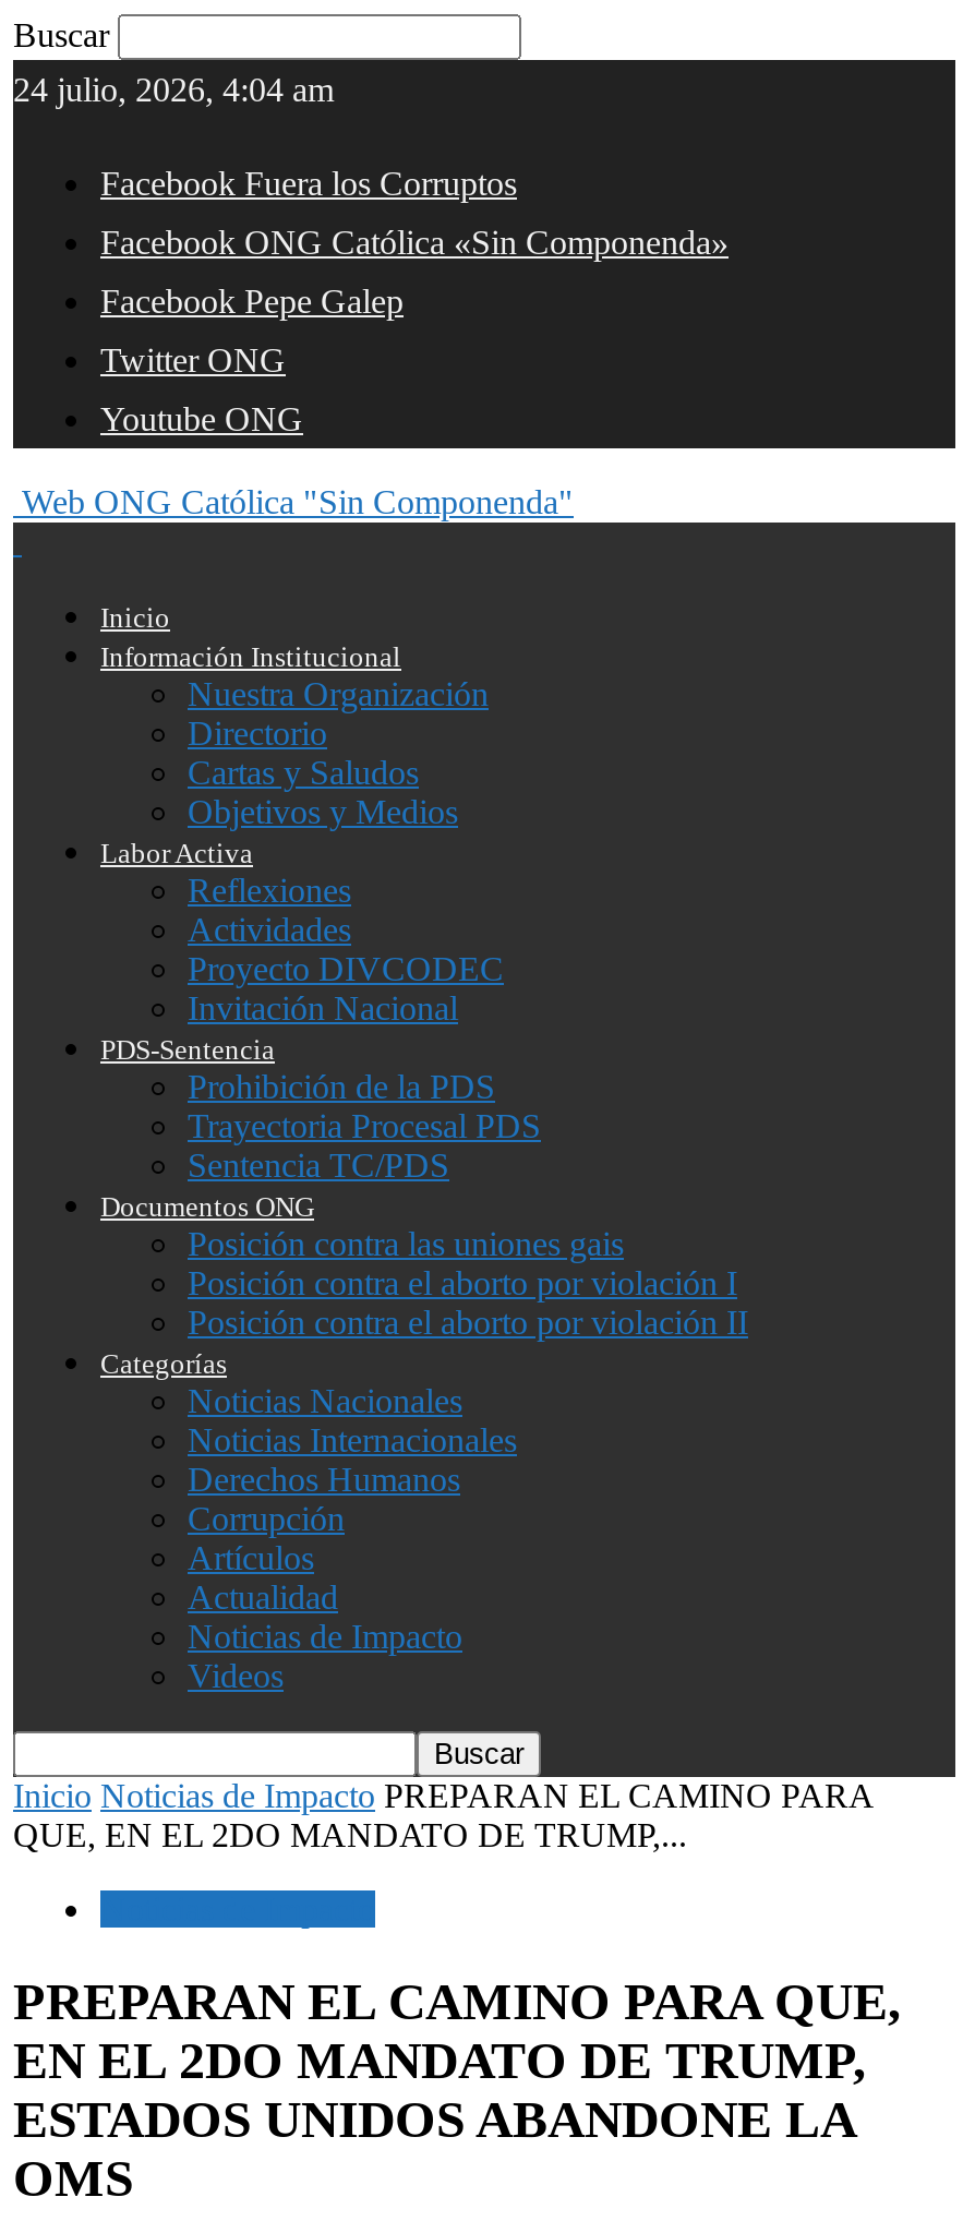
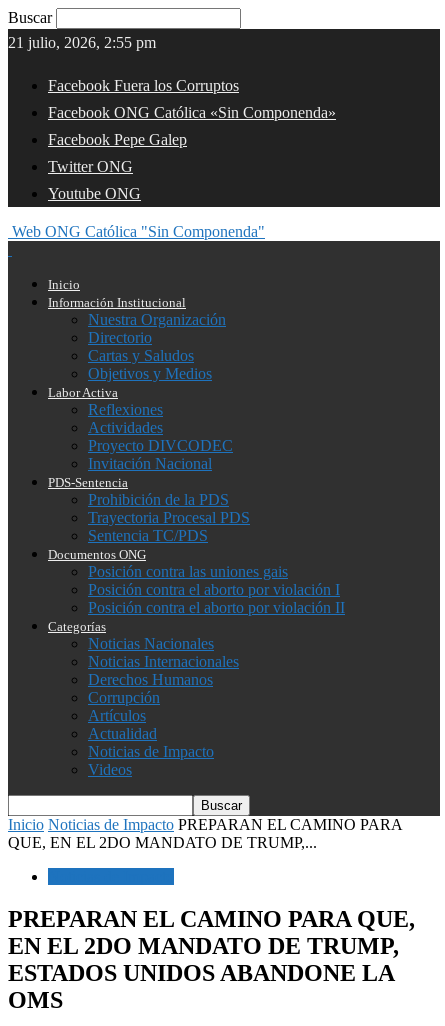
- 24 julio, 2026, 4:04 am
+ 21 julio, 2026, 2:55 pm
